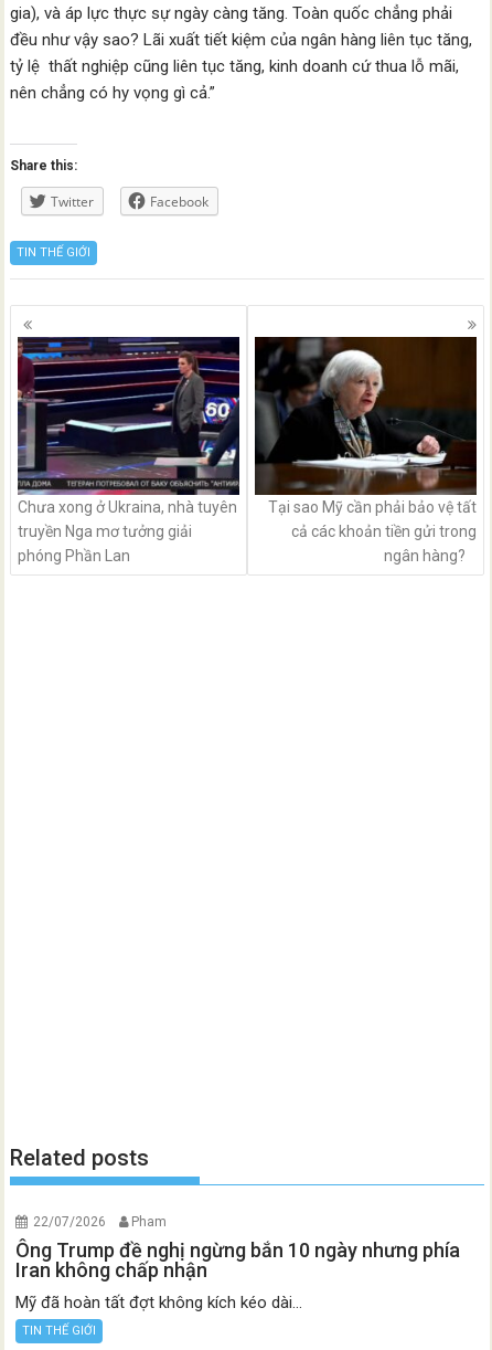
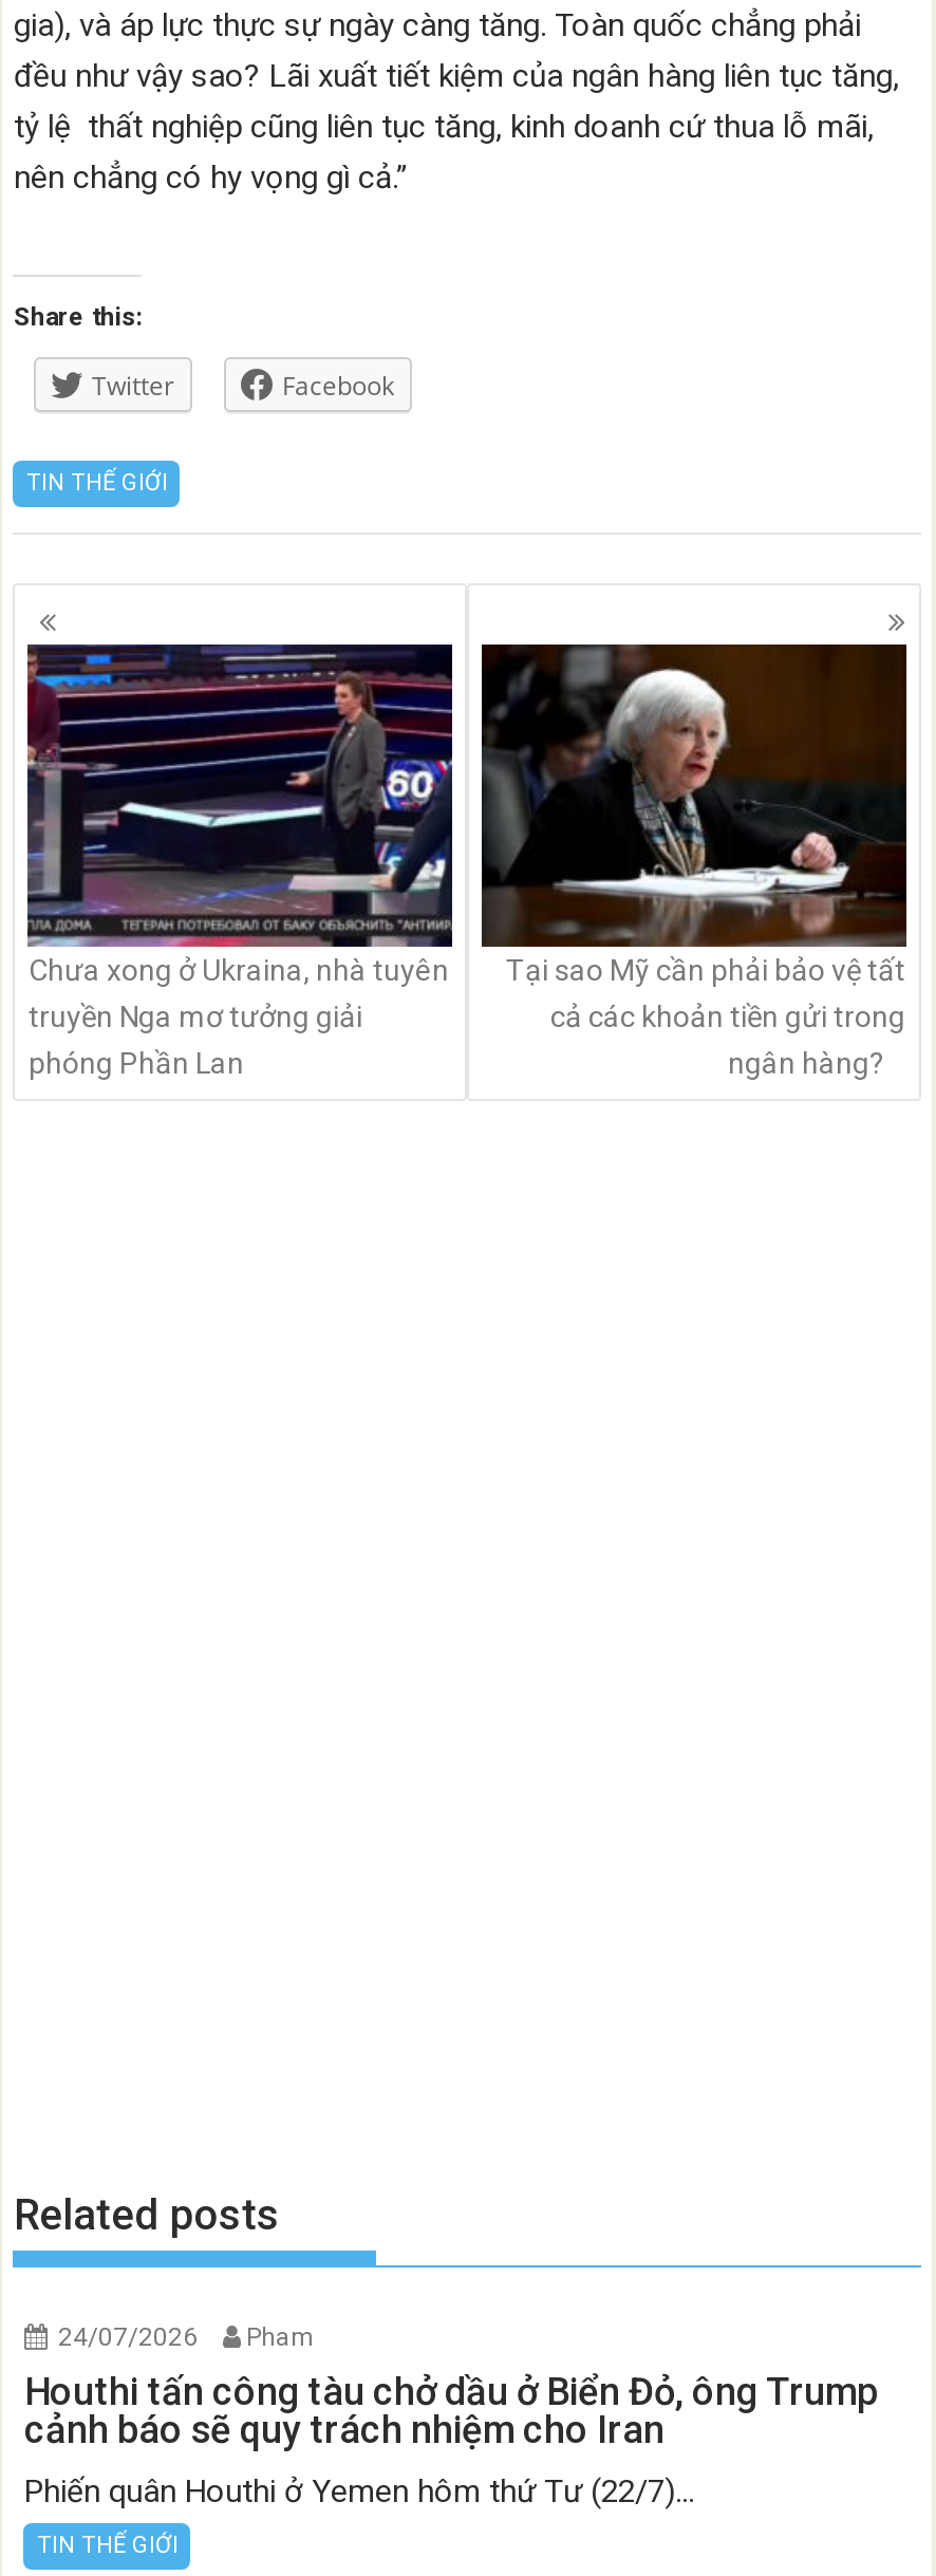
- 22/07/2026 Pham
+ 24/07/2026 Pham

- Ông Trump đề nghị ngừng bắn 10 ngày nhưng phía
- Iran không chấp nhận
+ Houthi tấn công tàu chở dầu ở Biển Đỏ, ông Trump
+ cảnh báo sẽ quy trách nhiệm cho Iran

- Mỹ đã hoàn tất đợt không kích kéo dài...
+ Phiến quân Houthi ở Yemen hôm thứ Tư (22/7)...
